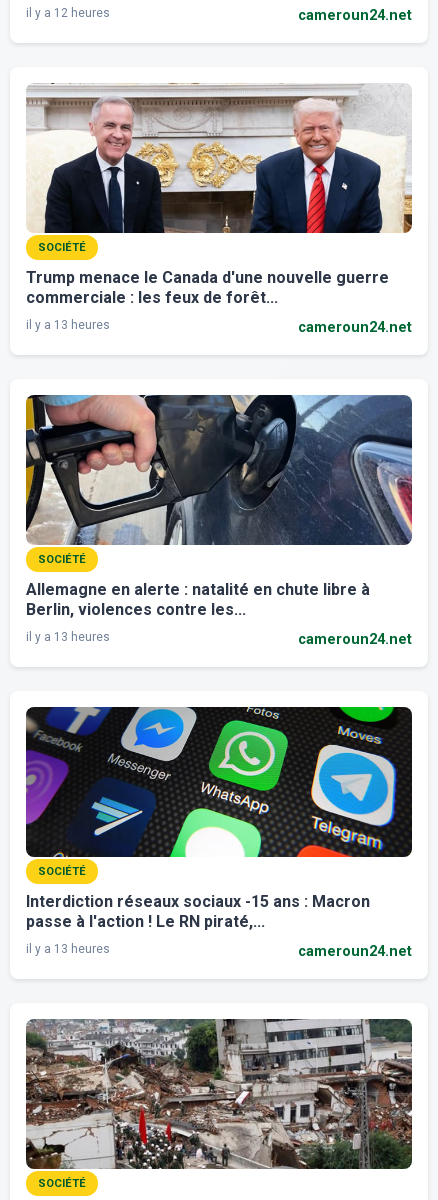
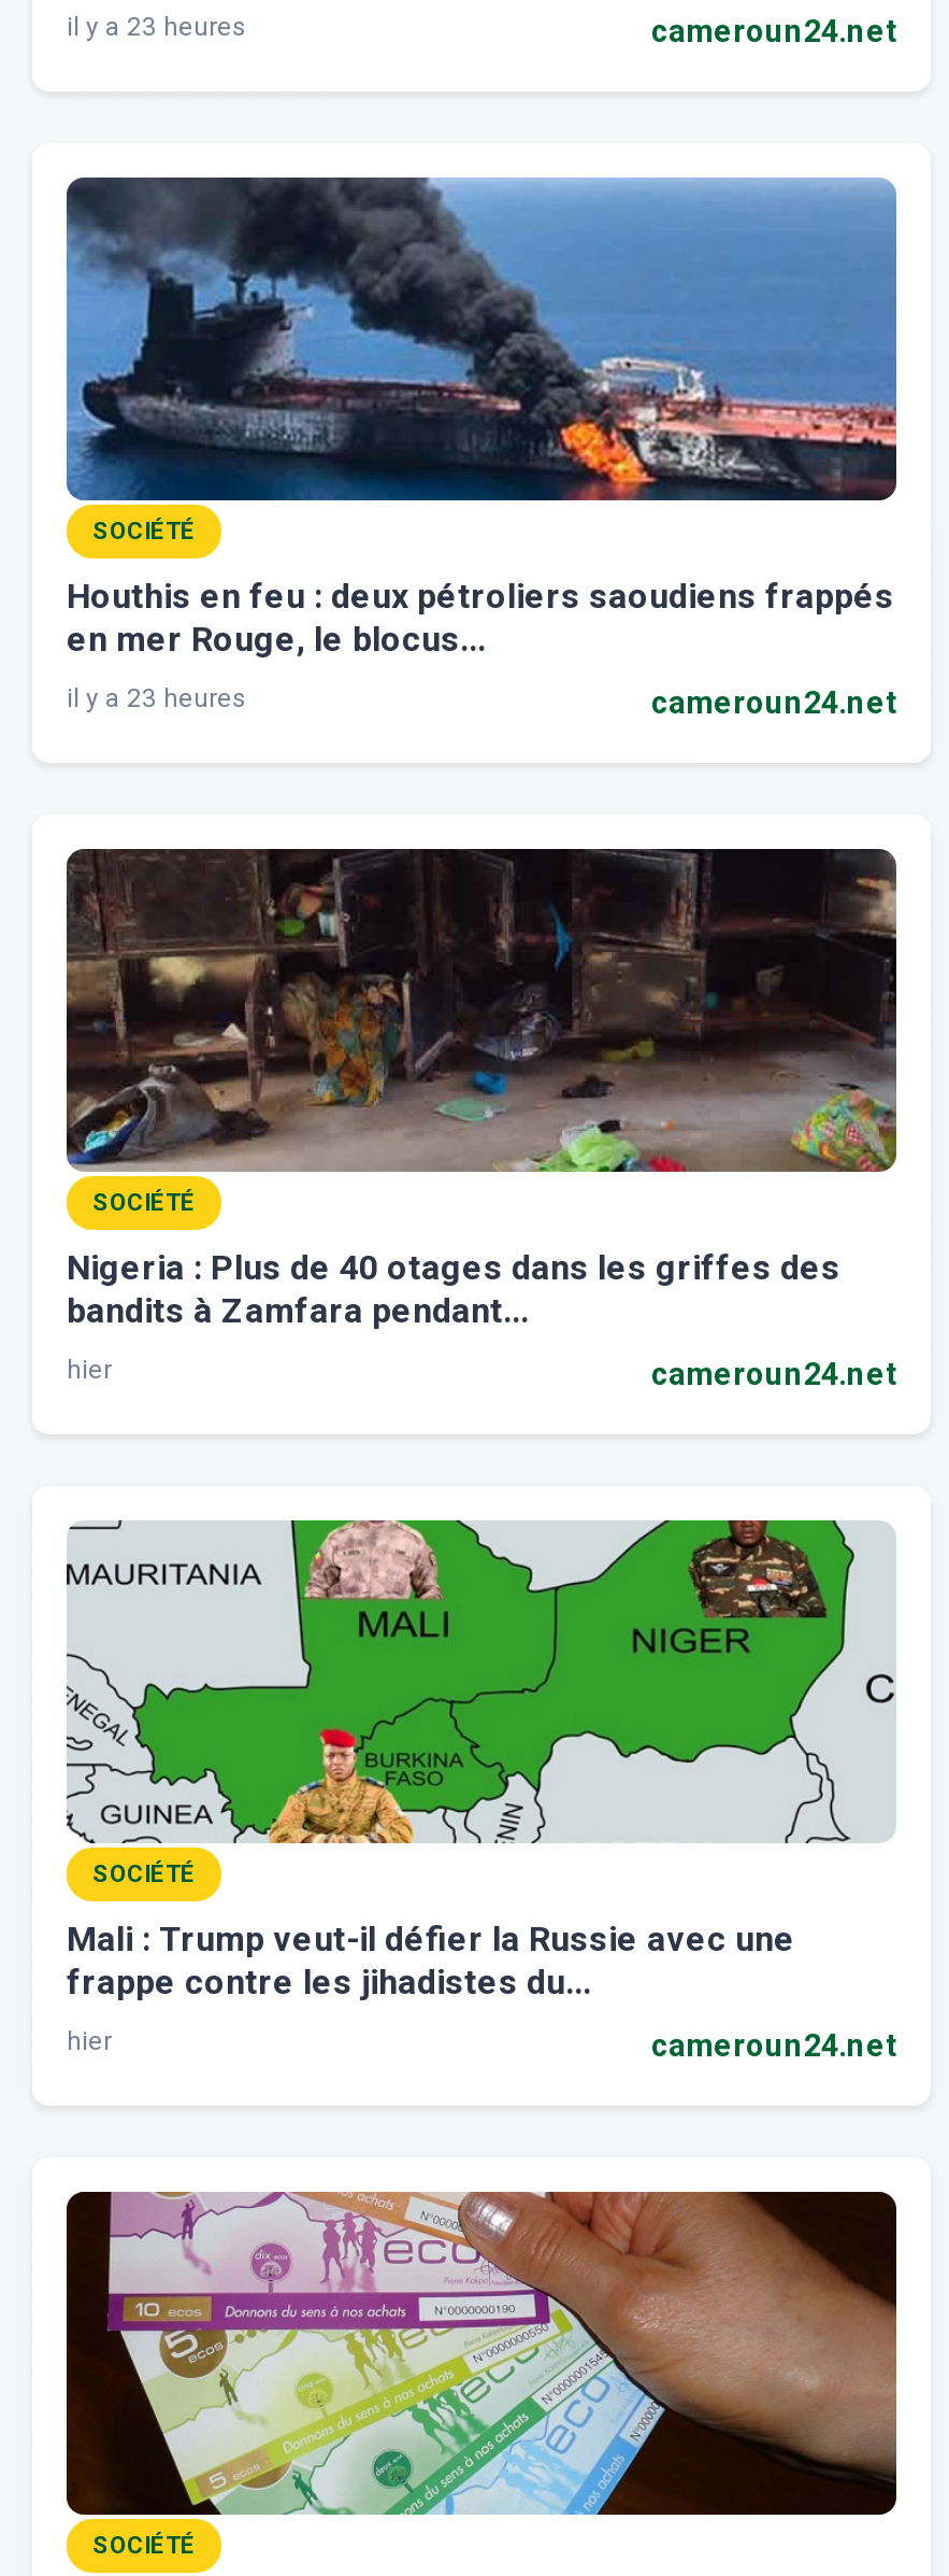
- il y a 12 heures
+ il y a 23 heures

- [image]
- Trump menace le Canada d'une nouvelle guerre
- commerciale : les feux de forêt...
+ [image]
+ Houthis en feu : deux pétroliers saoudiens frappés
+ en mer Rouge, le blocus...

- il y a 13 heures
+ il y a 23 heures

- [image]
- Allemagne en alerte : natalité en chute libre à
- Berlin, violences contre les...
+ [image]
+ Nigeria : Plus de 40 otages dans les griffes des
+ bandits à Zamfara pendant...

- il y a 13 heures
+ hier

- [image]
- Interdiction réseaux sociaux -15 ans : Macron
- passe à l'action ! Le RN piraté,...
+ [image]
+ Mali : Trump veut-il défier la Russie avec une
+ frappe contre les jihadistes du...

- il y a 13 heures
+ hier

- [image]
+ [image]
